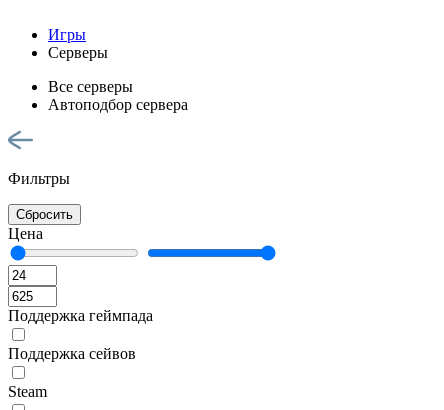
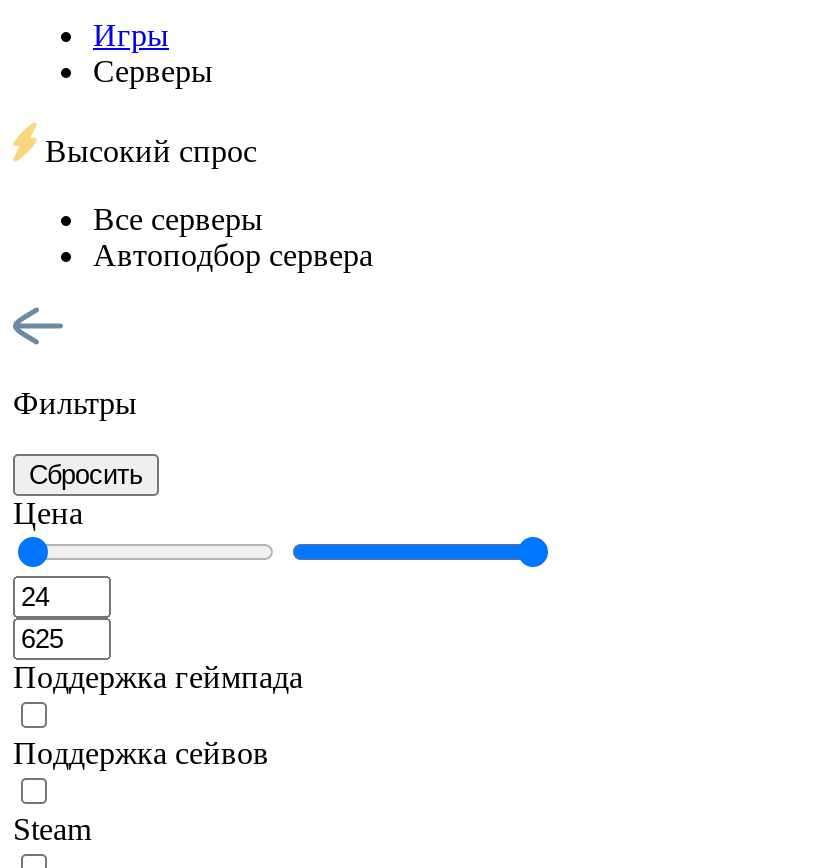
+ Высокий спрос
